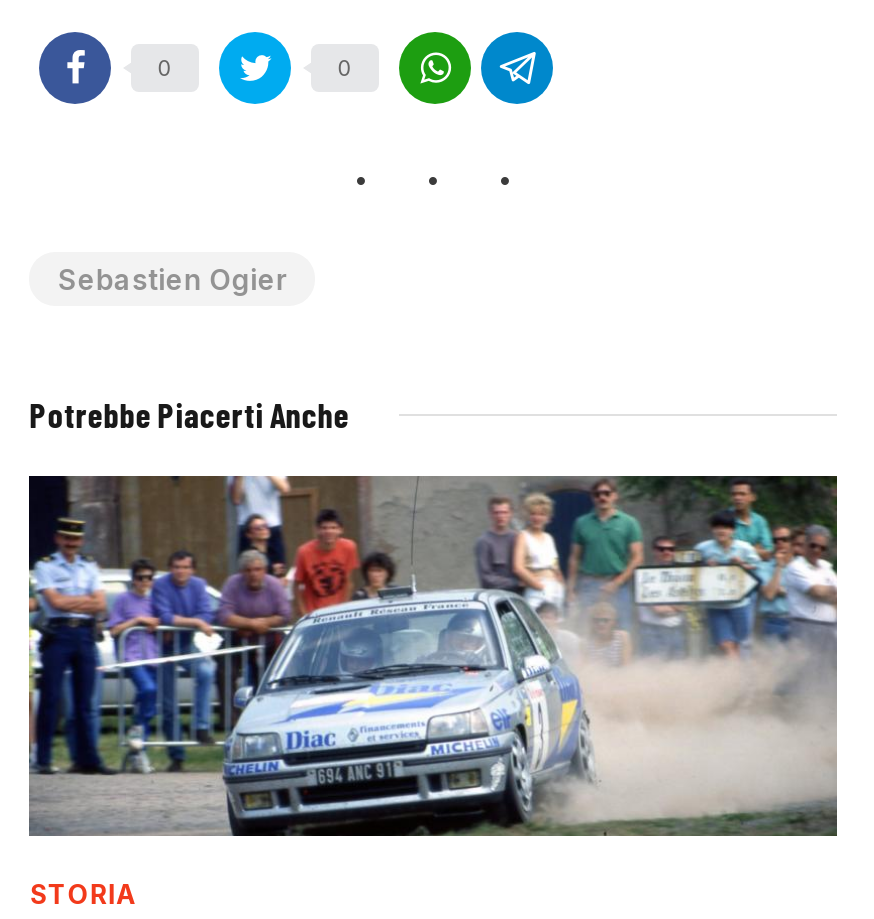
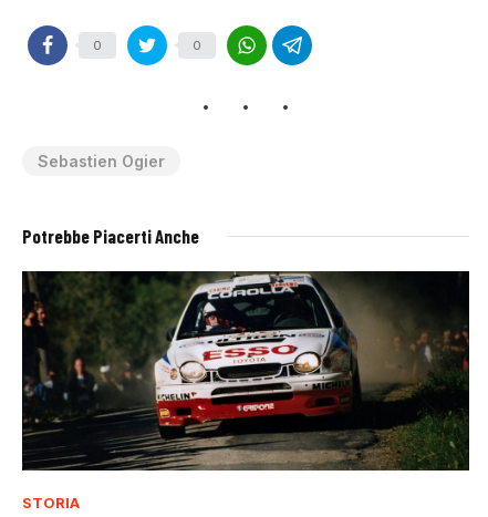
- [image]
+ [image]
